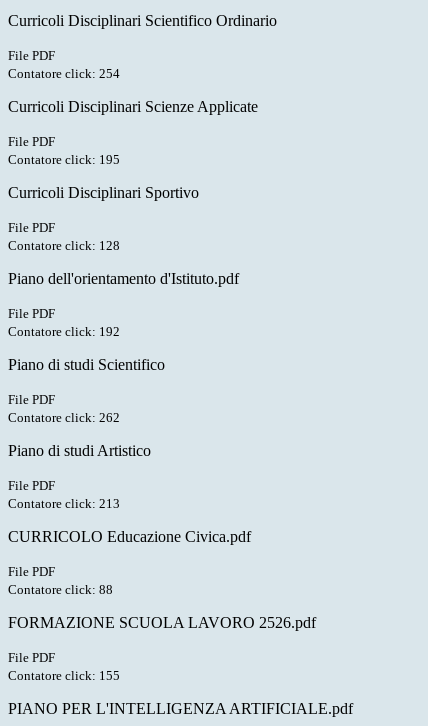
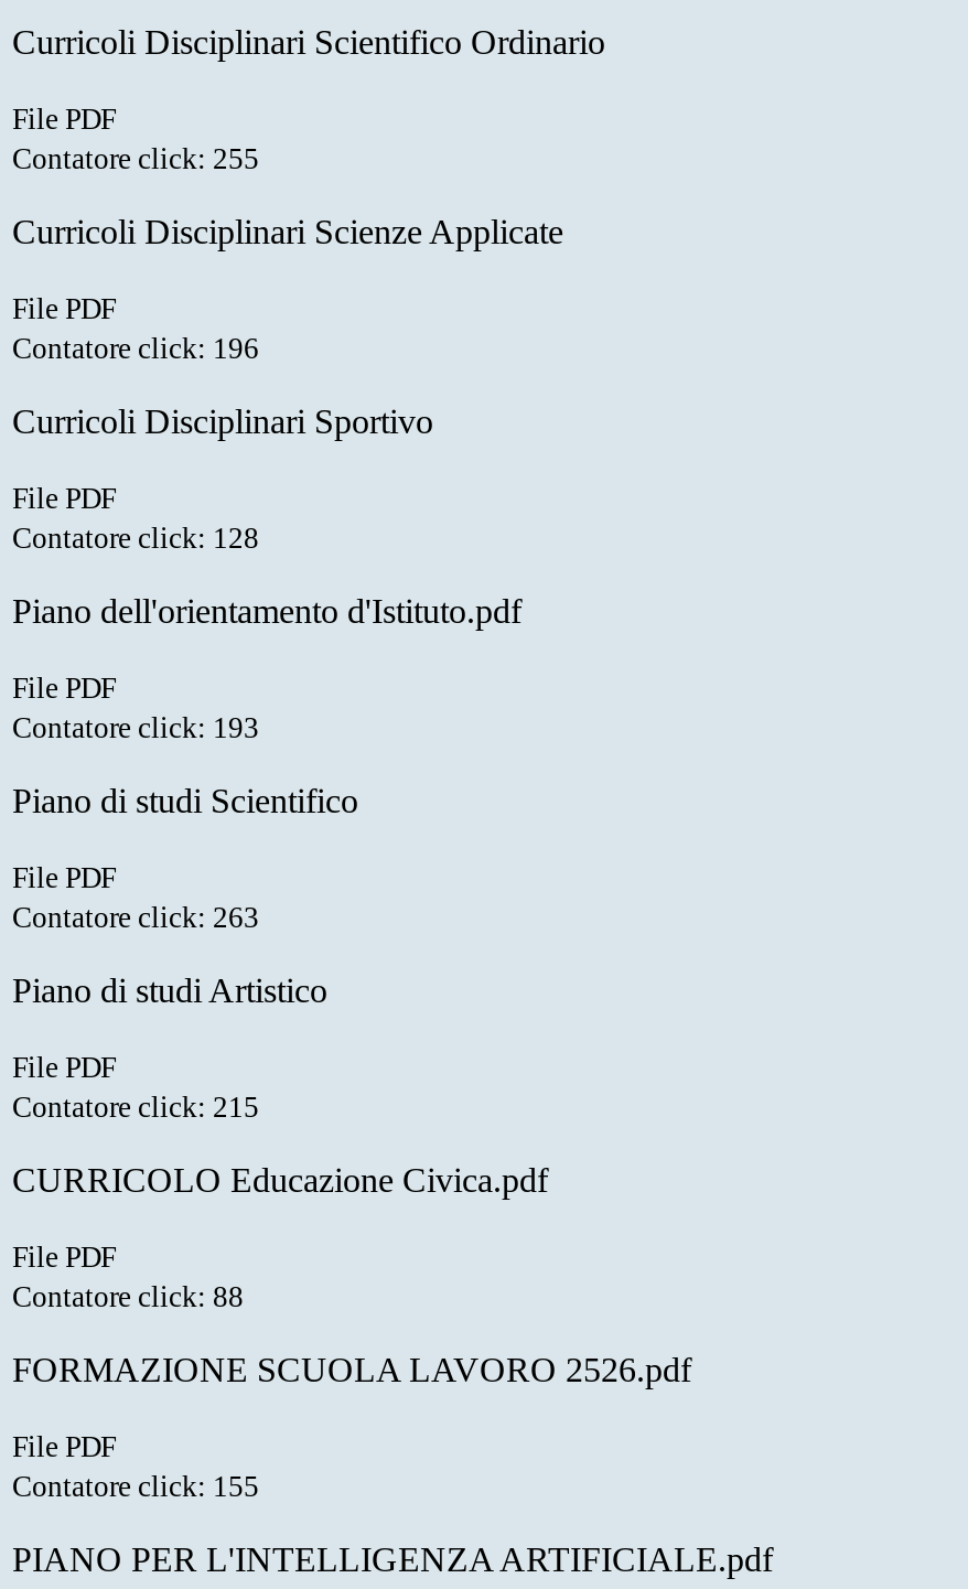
- Contatore click: 254
+ Contatore click: 255

- Contatore click: 195
+ Contatore click: 196

- Contatore click: 192
+ Contatore click: 193

- Contatore click: 262
+ Contatore click: 263

- Contatore click: 213
+ Contatore click: 215
